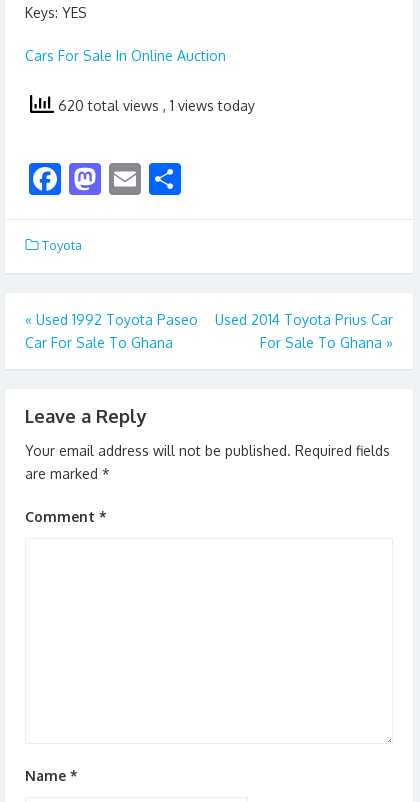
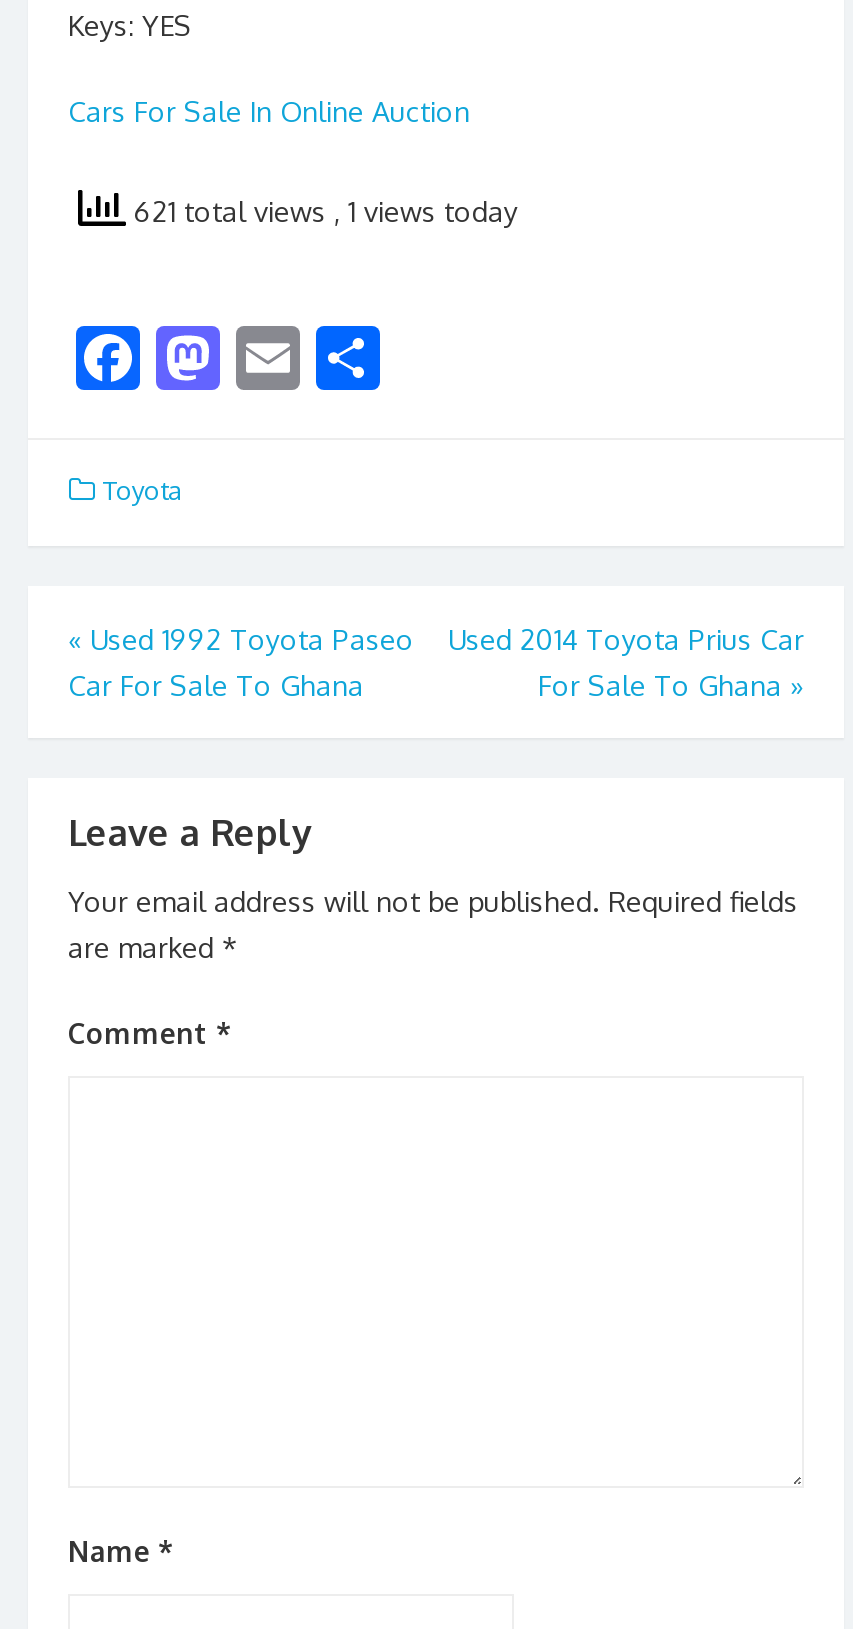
- 620 total views, 1 views today
+ 621 total views, 1 views today
